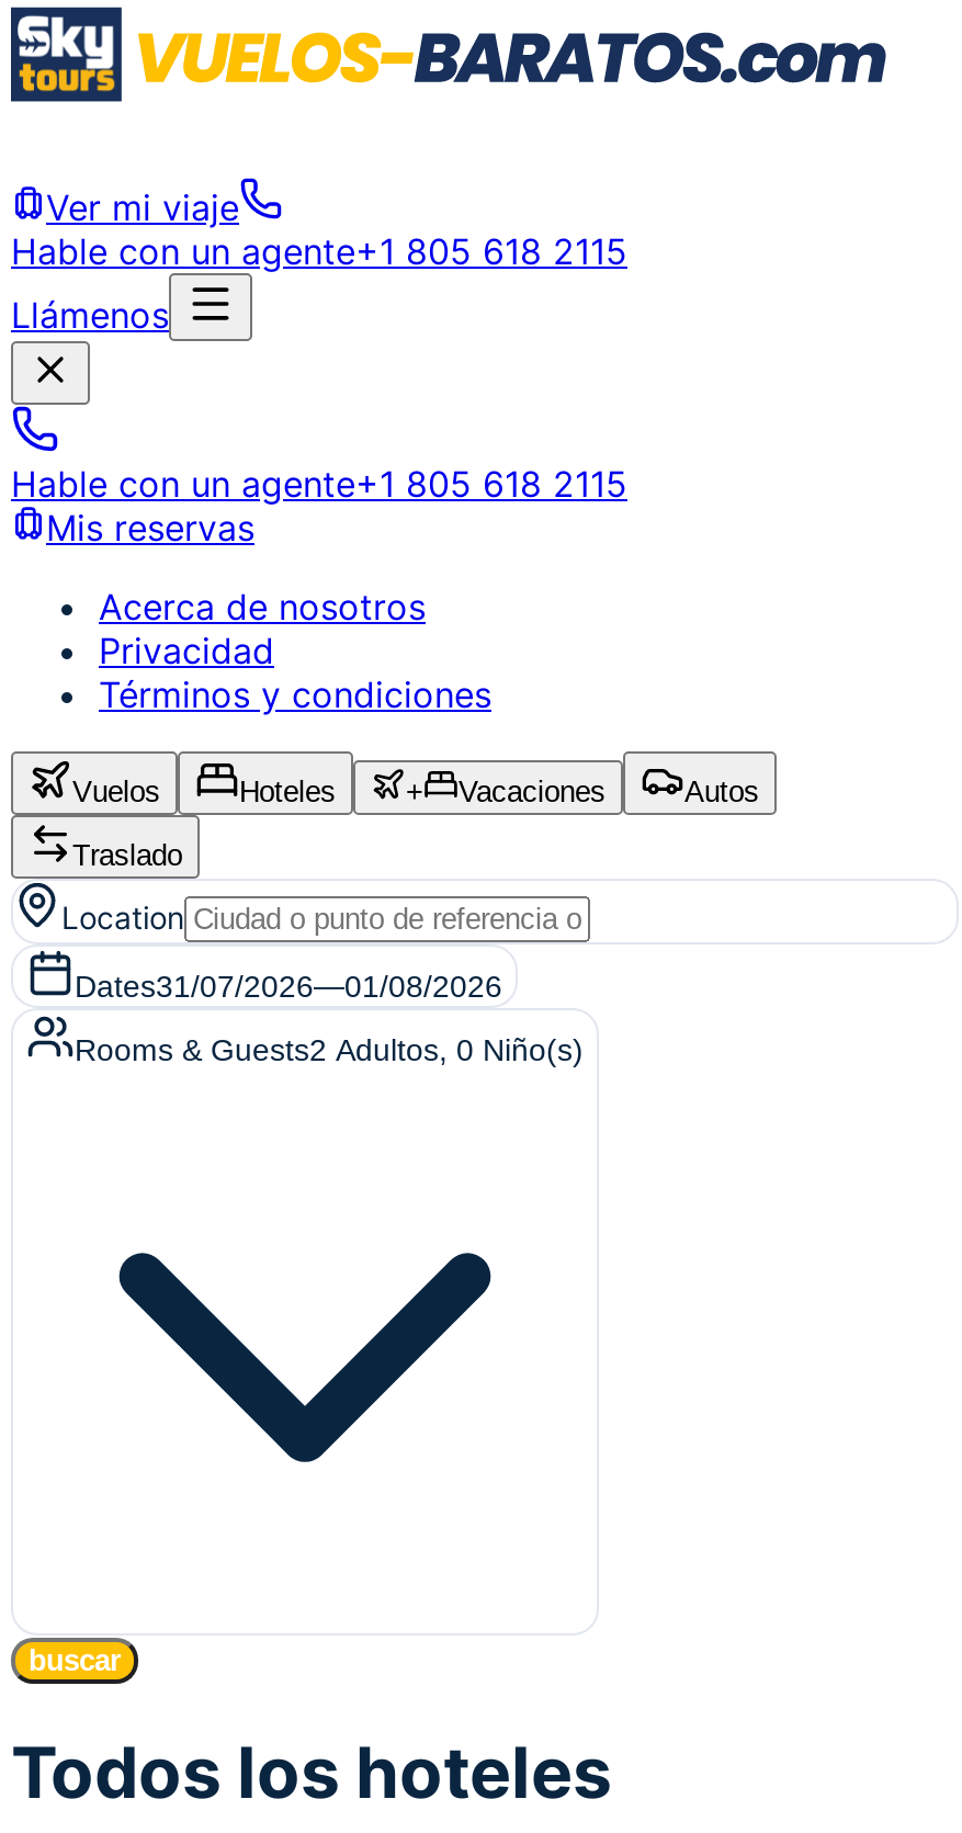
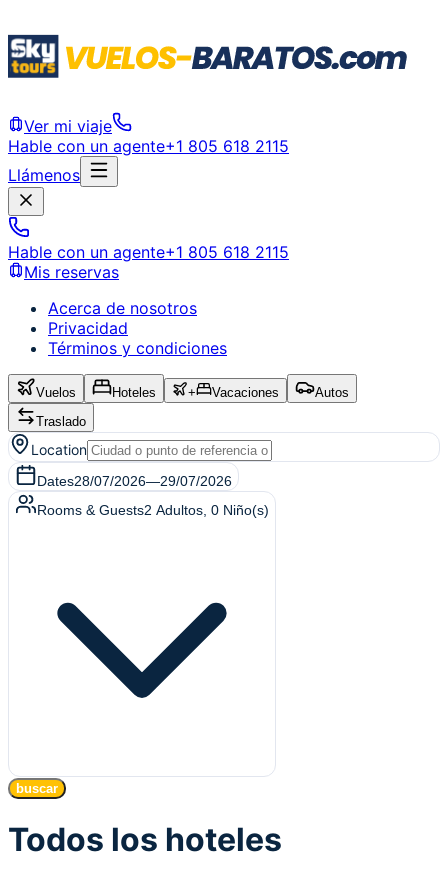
- Dates31/07/2026—01/08/2026
+ Dates28/07/2026—29/07/2026
